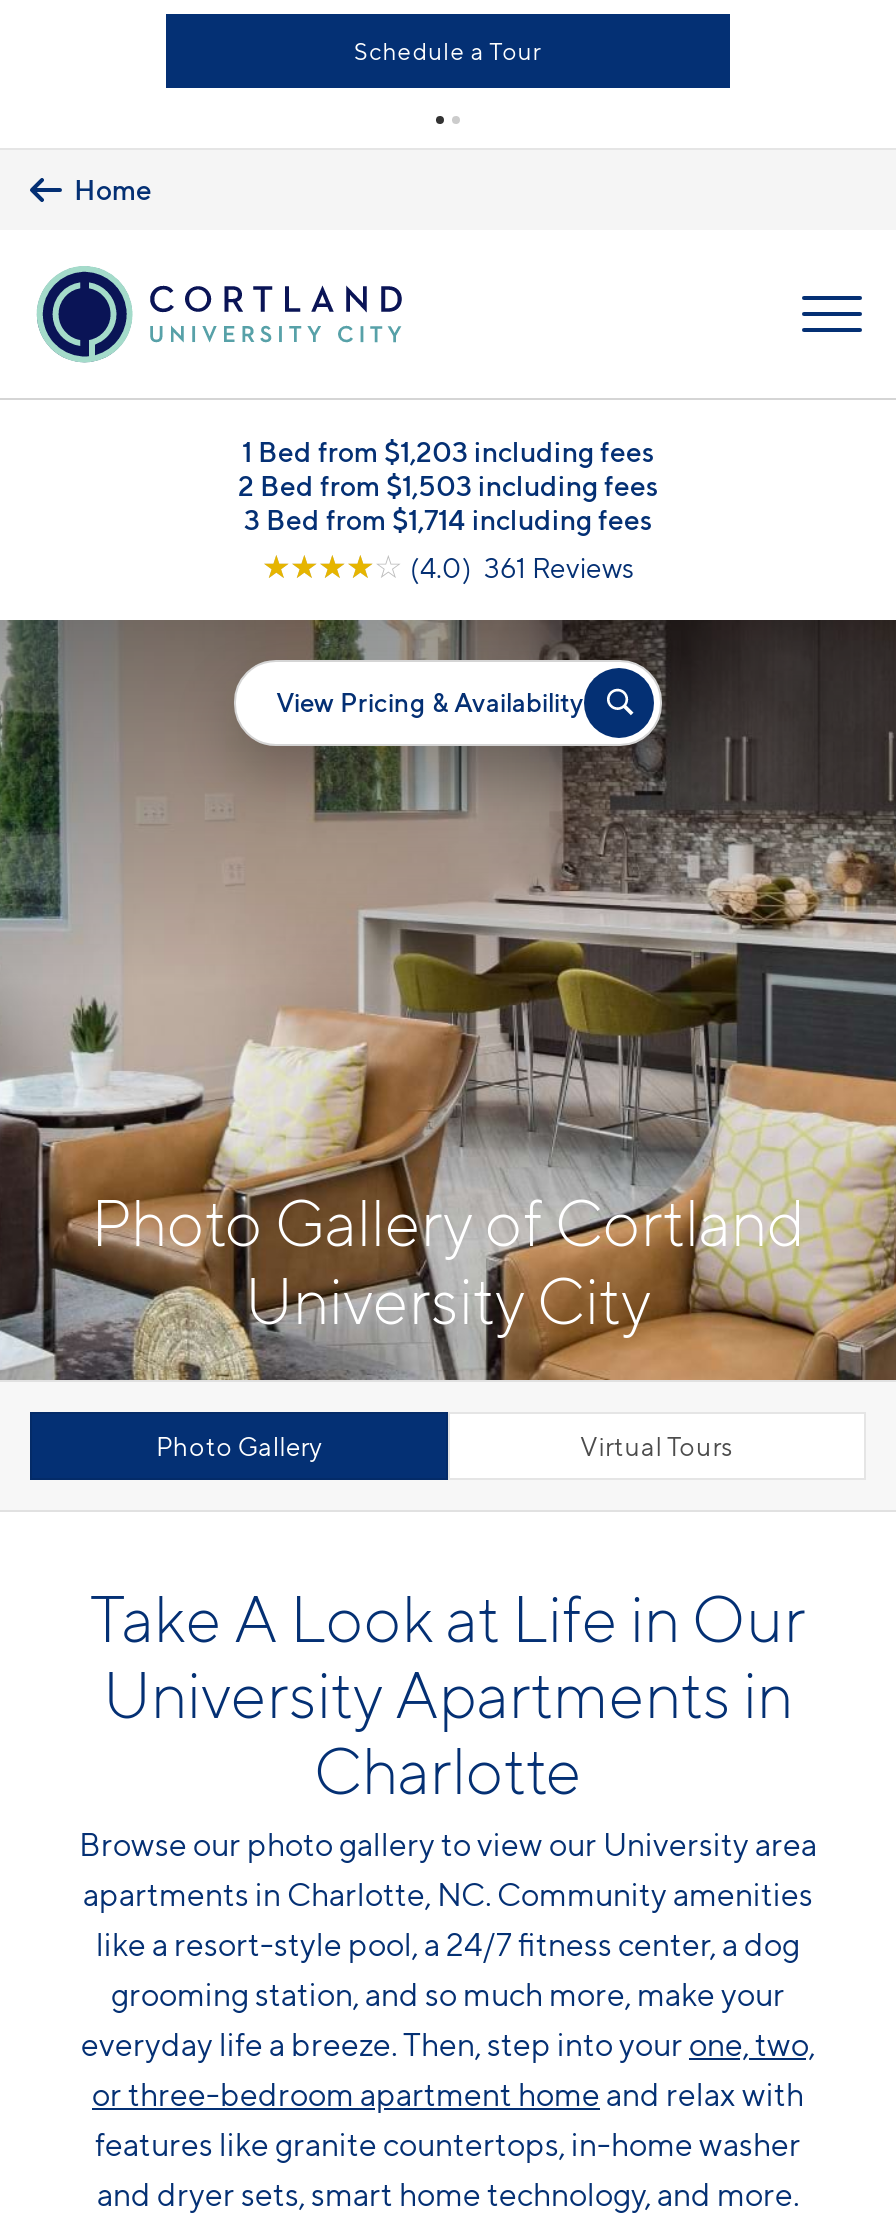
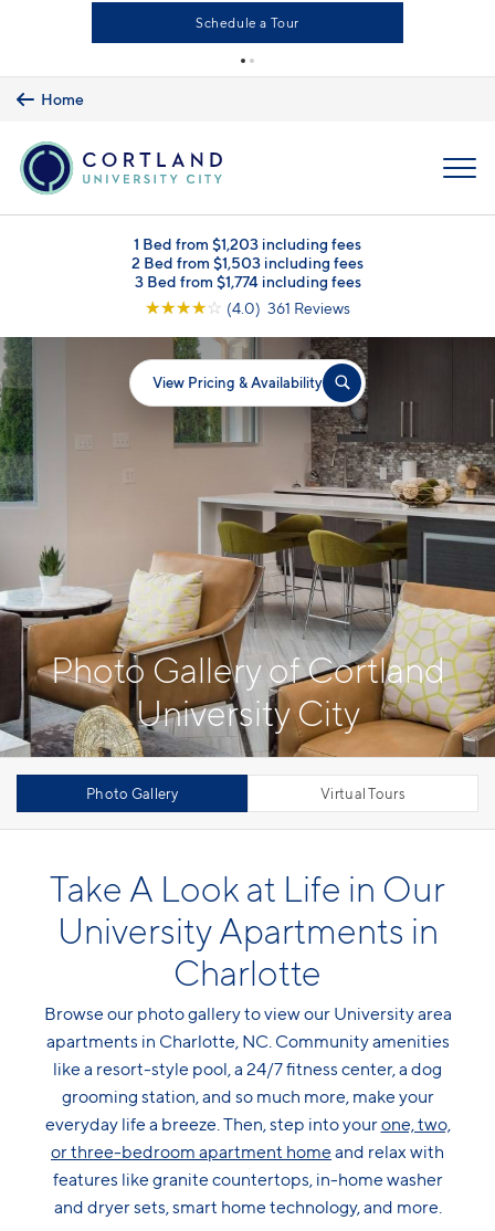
- 3 Bed from $1,714 including fees
+ 3 Bed from $1,774 including fees
